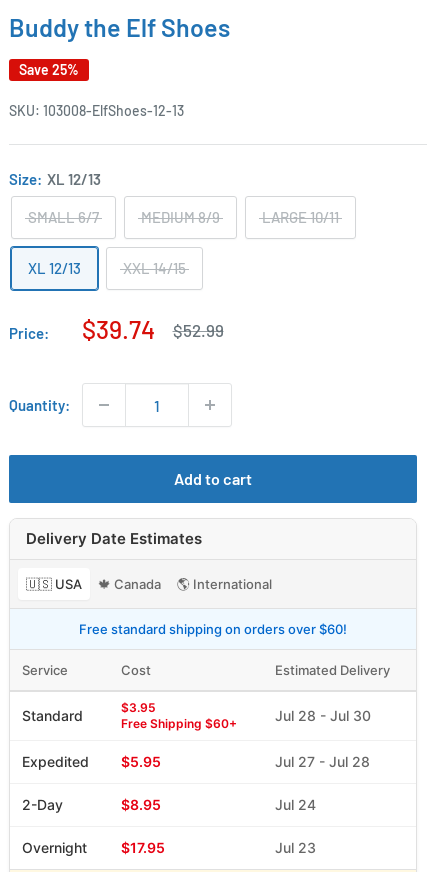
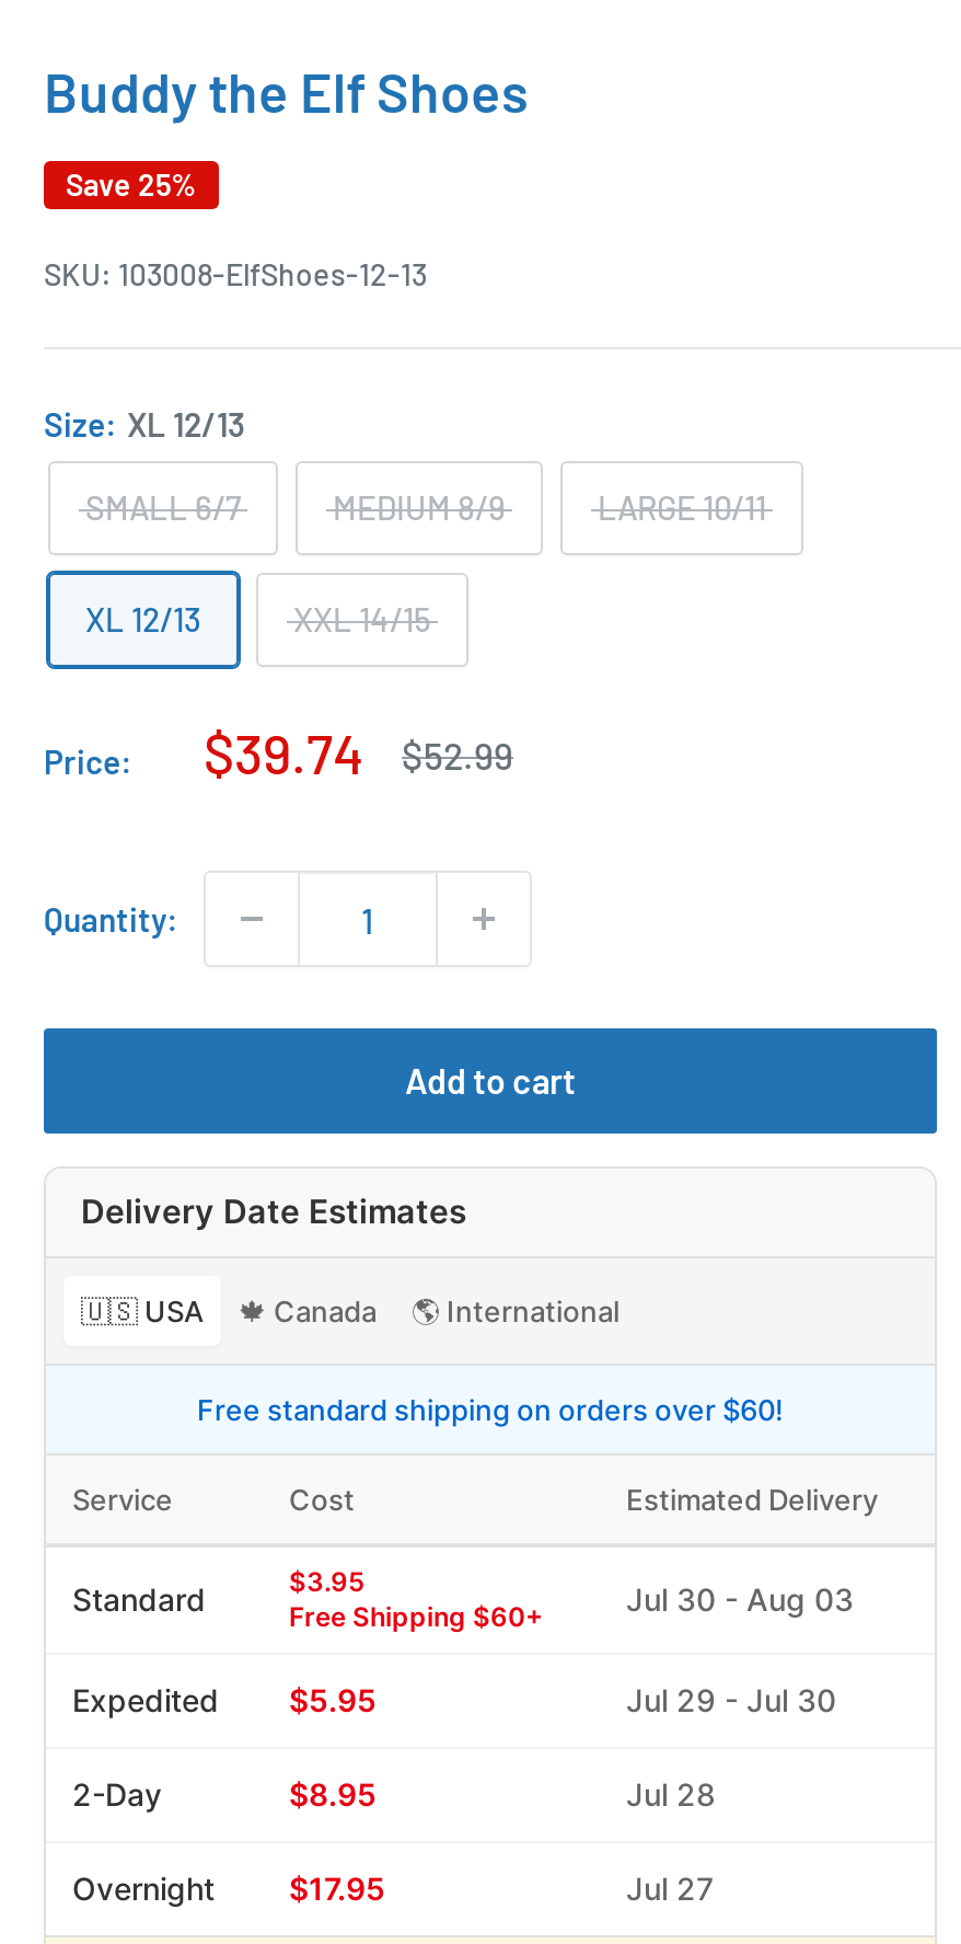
- Jul 28 - Jul 30
+ Jul 30 - Aug 03

- Jul 27 - Jul 28
+ Jul 29 - Jul 30

- Jul 24
+ Jul 28

- Jul 23
+ Jul 27
